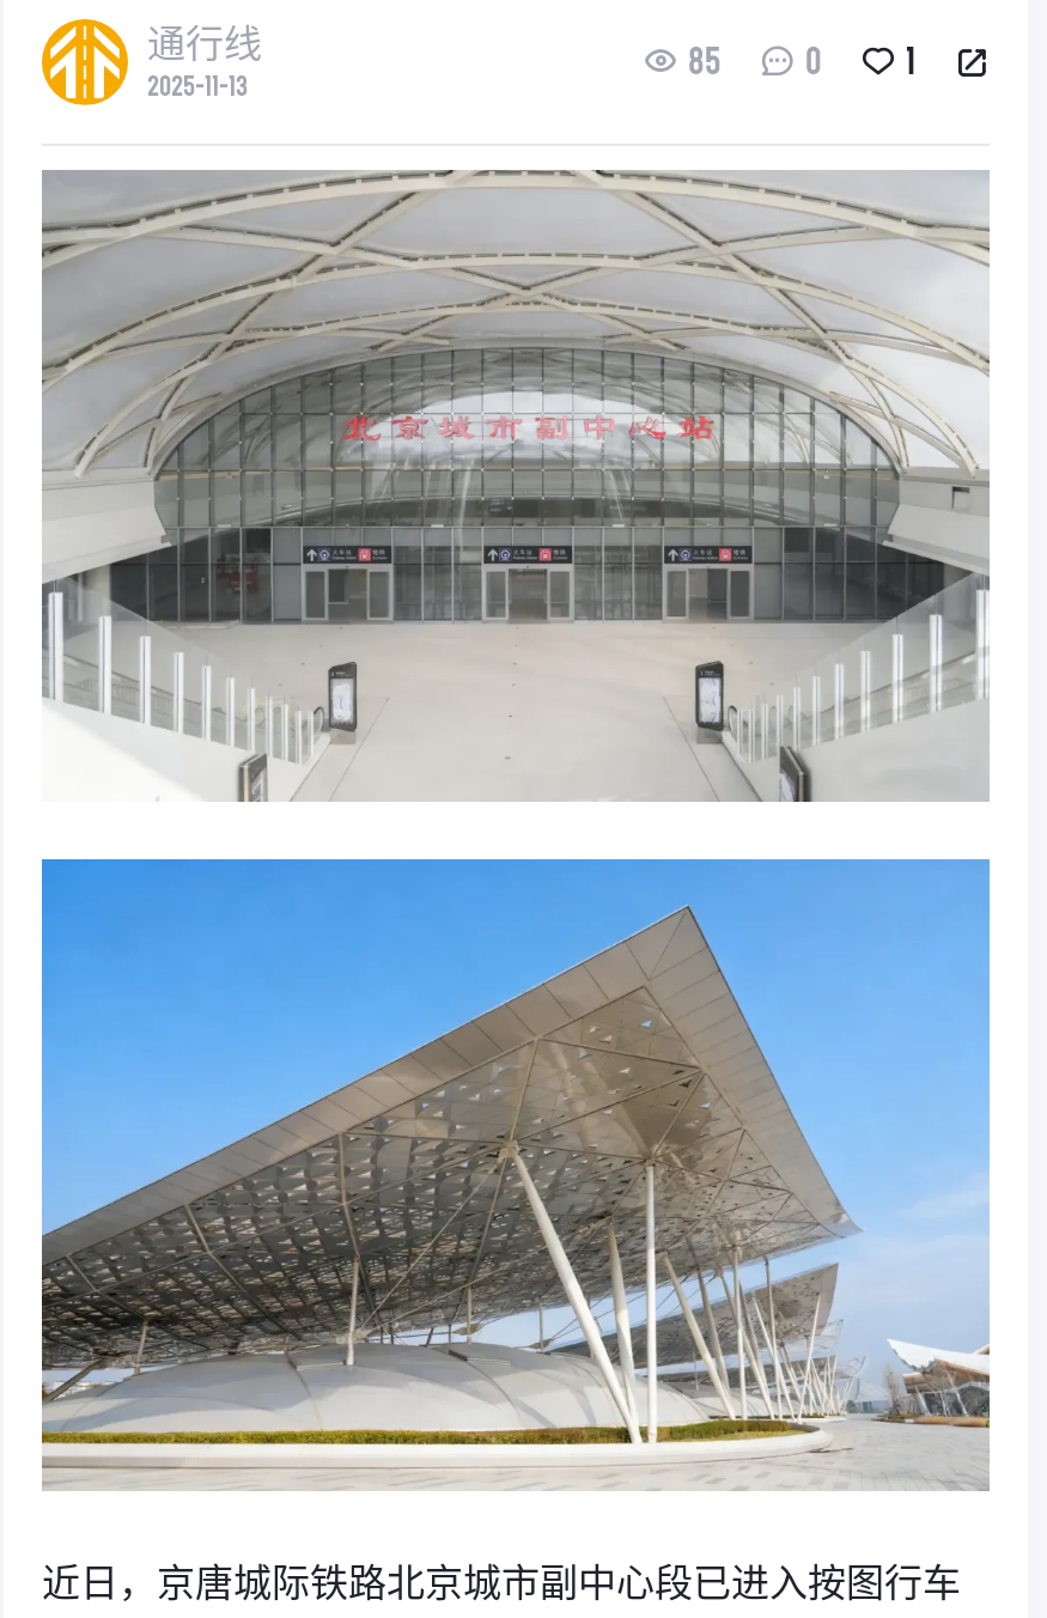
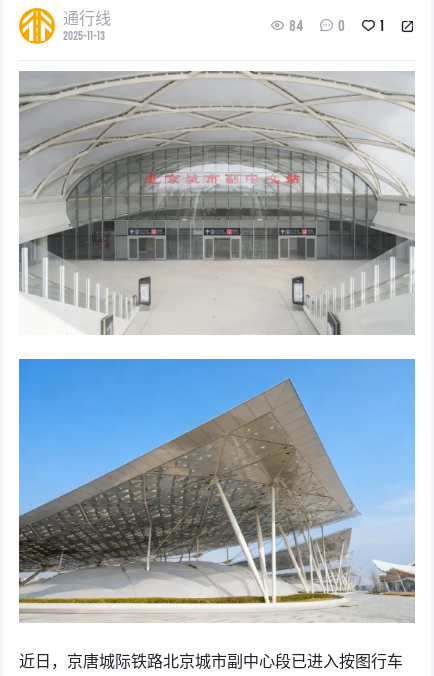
- 85
+ 84
